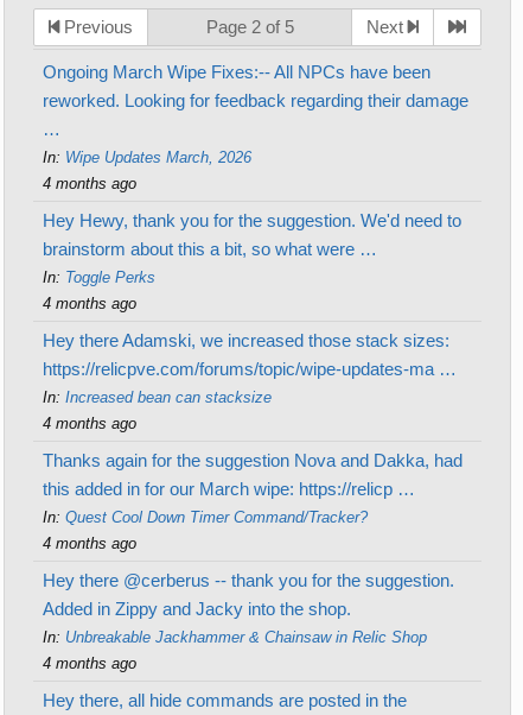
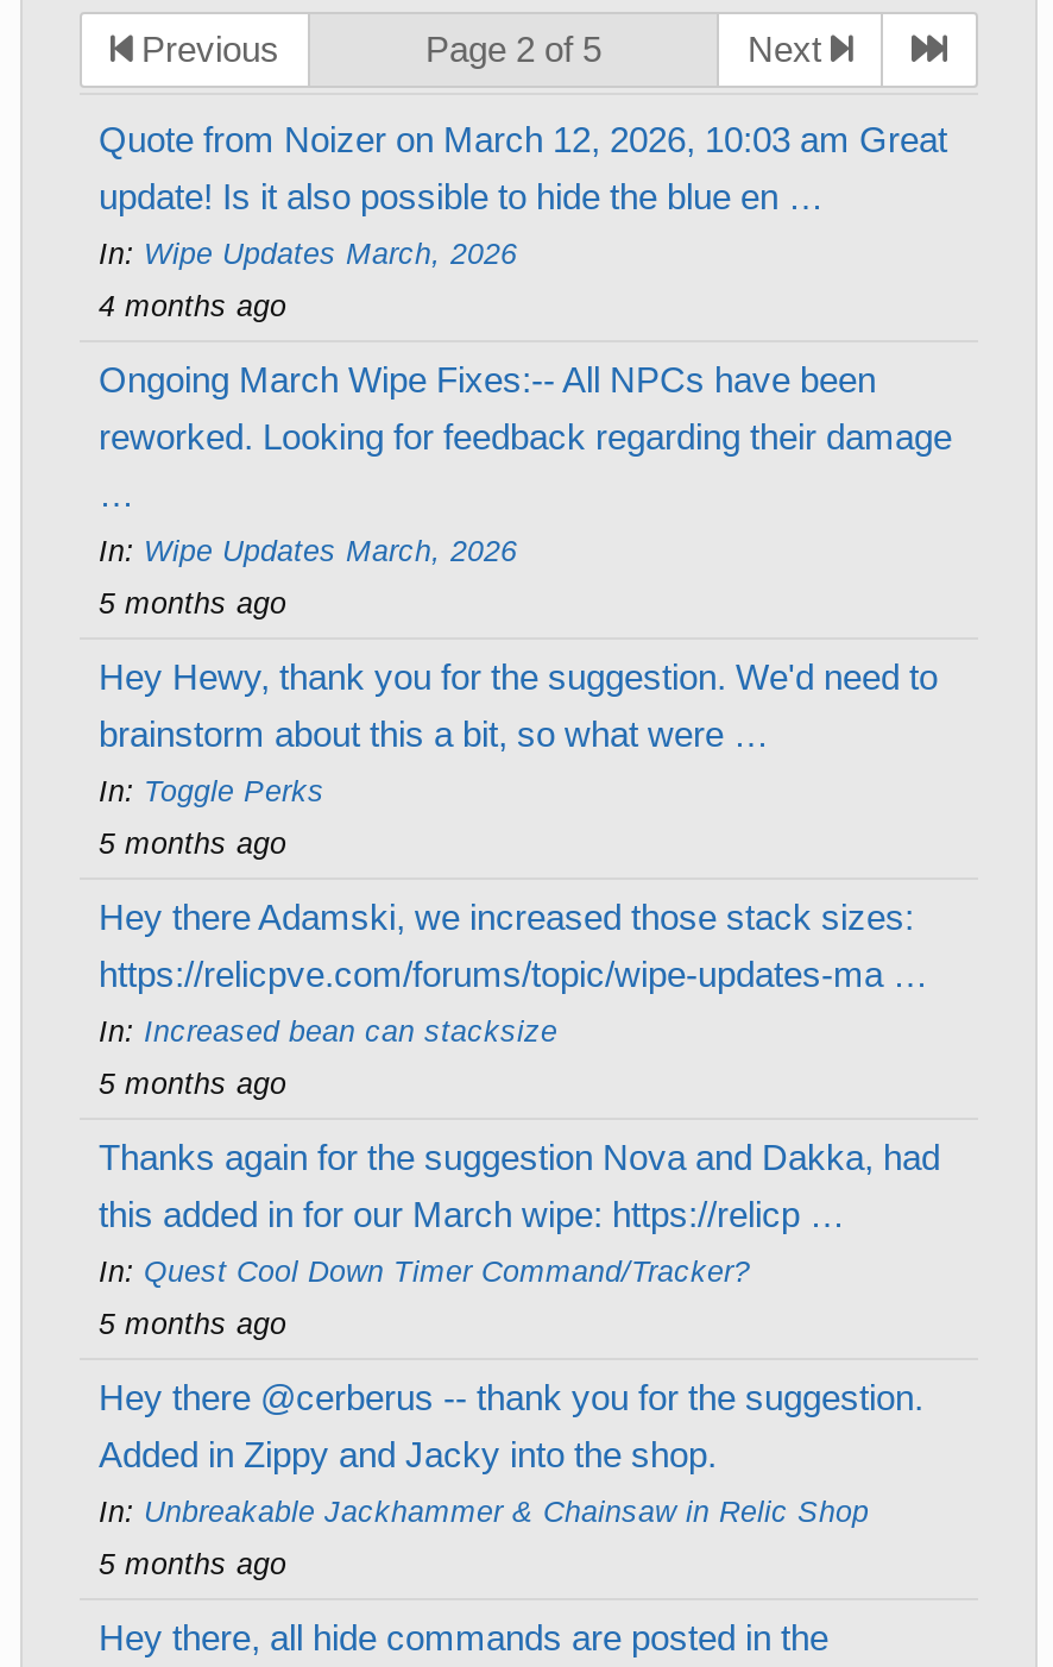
+ Quote from Noizer on March 12, 2026, 10:03 am Great
+ update! Is it also possible to hide the blue en …
+ In: Wipe Updates March, 2026
+ 4 months ago

- 4 months ago
+ 5 months ago

- 4 months ago
+ 5 months ago

- 4 months ago
+ 5 months ago

- 4 months ago
+ 5 months ago

- 4 months ago
+ 5 months ago
